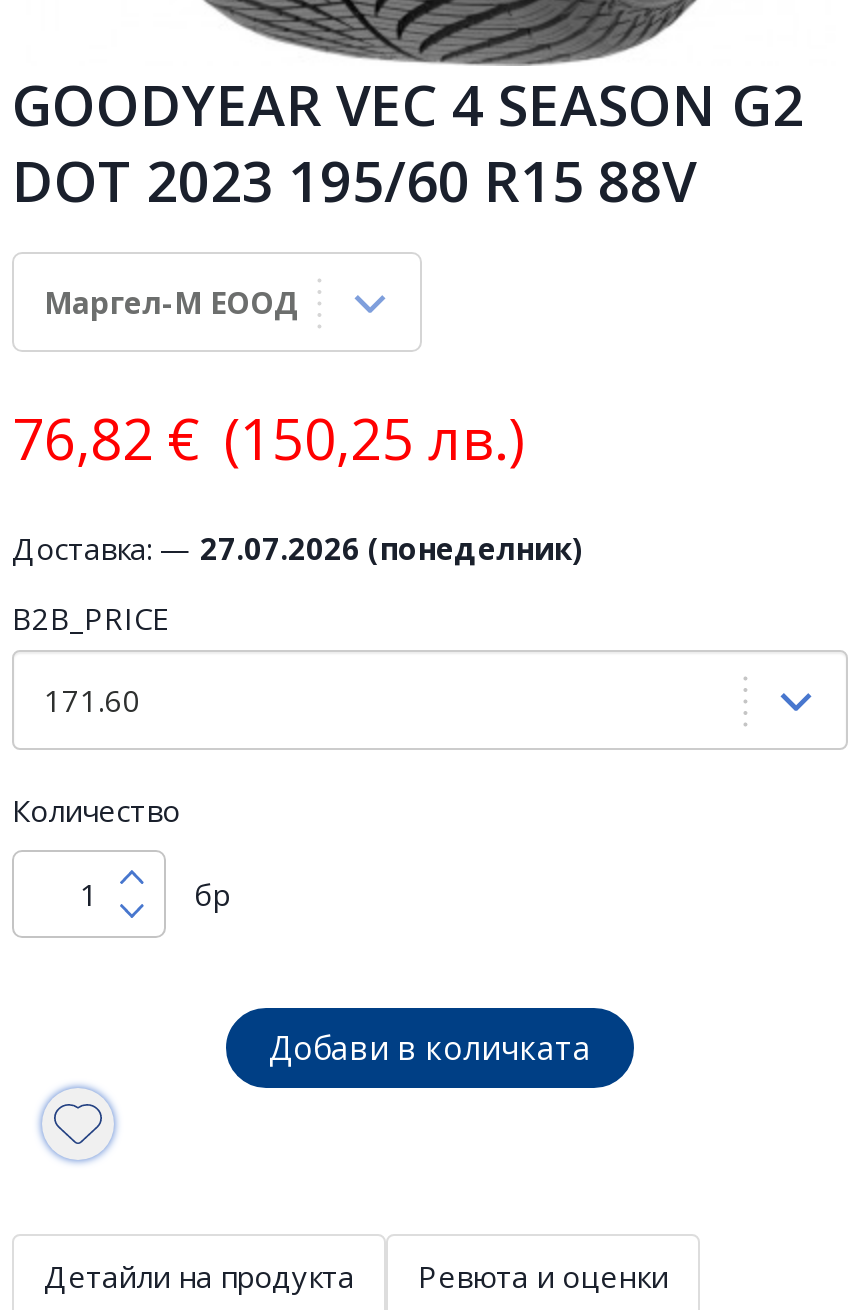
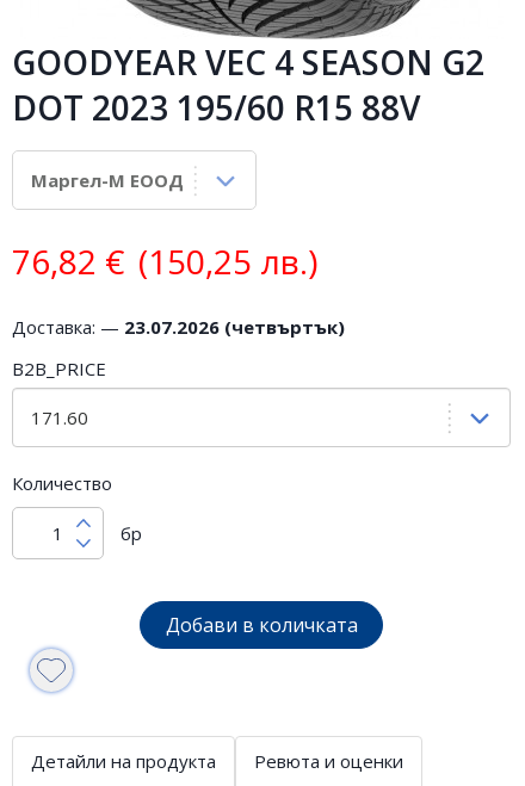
- Доставка: — 27.07.2026 (понеделник)
+ Доставка: — 23.07.2026 (четвъртък)
